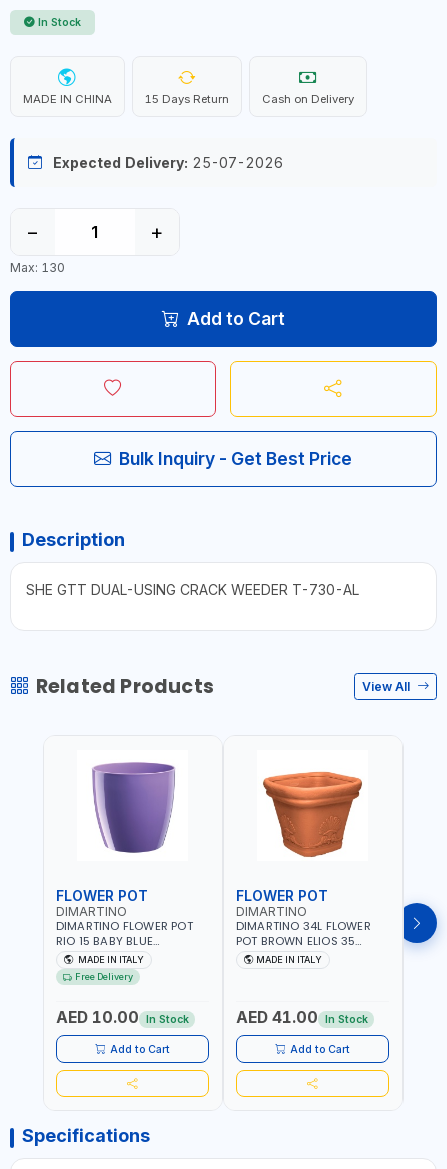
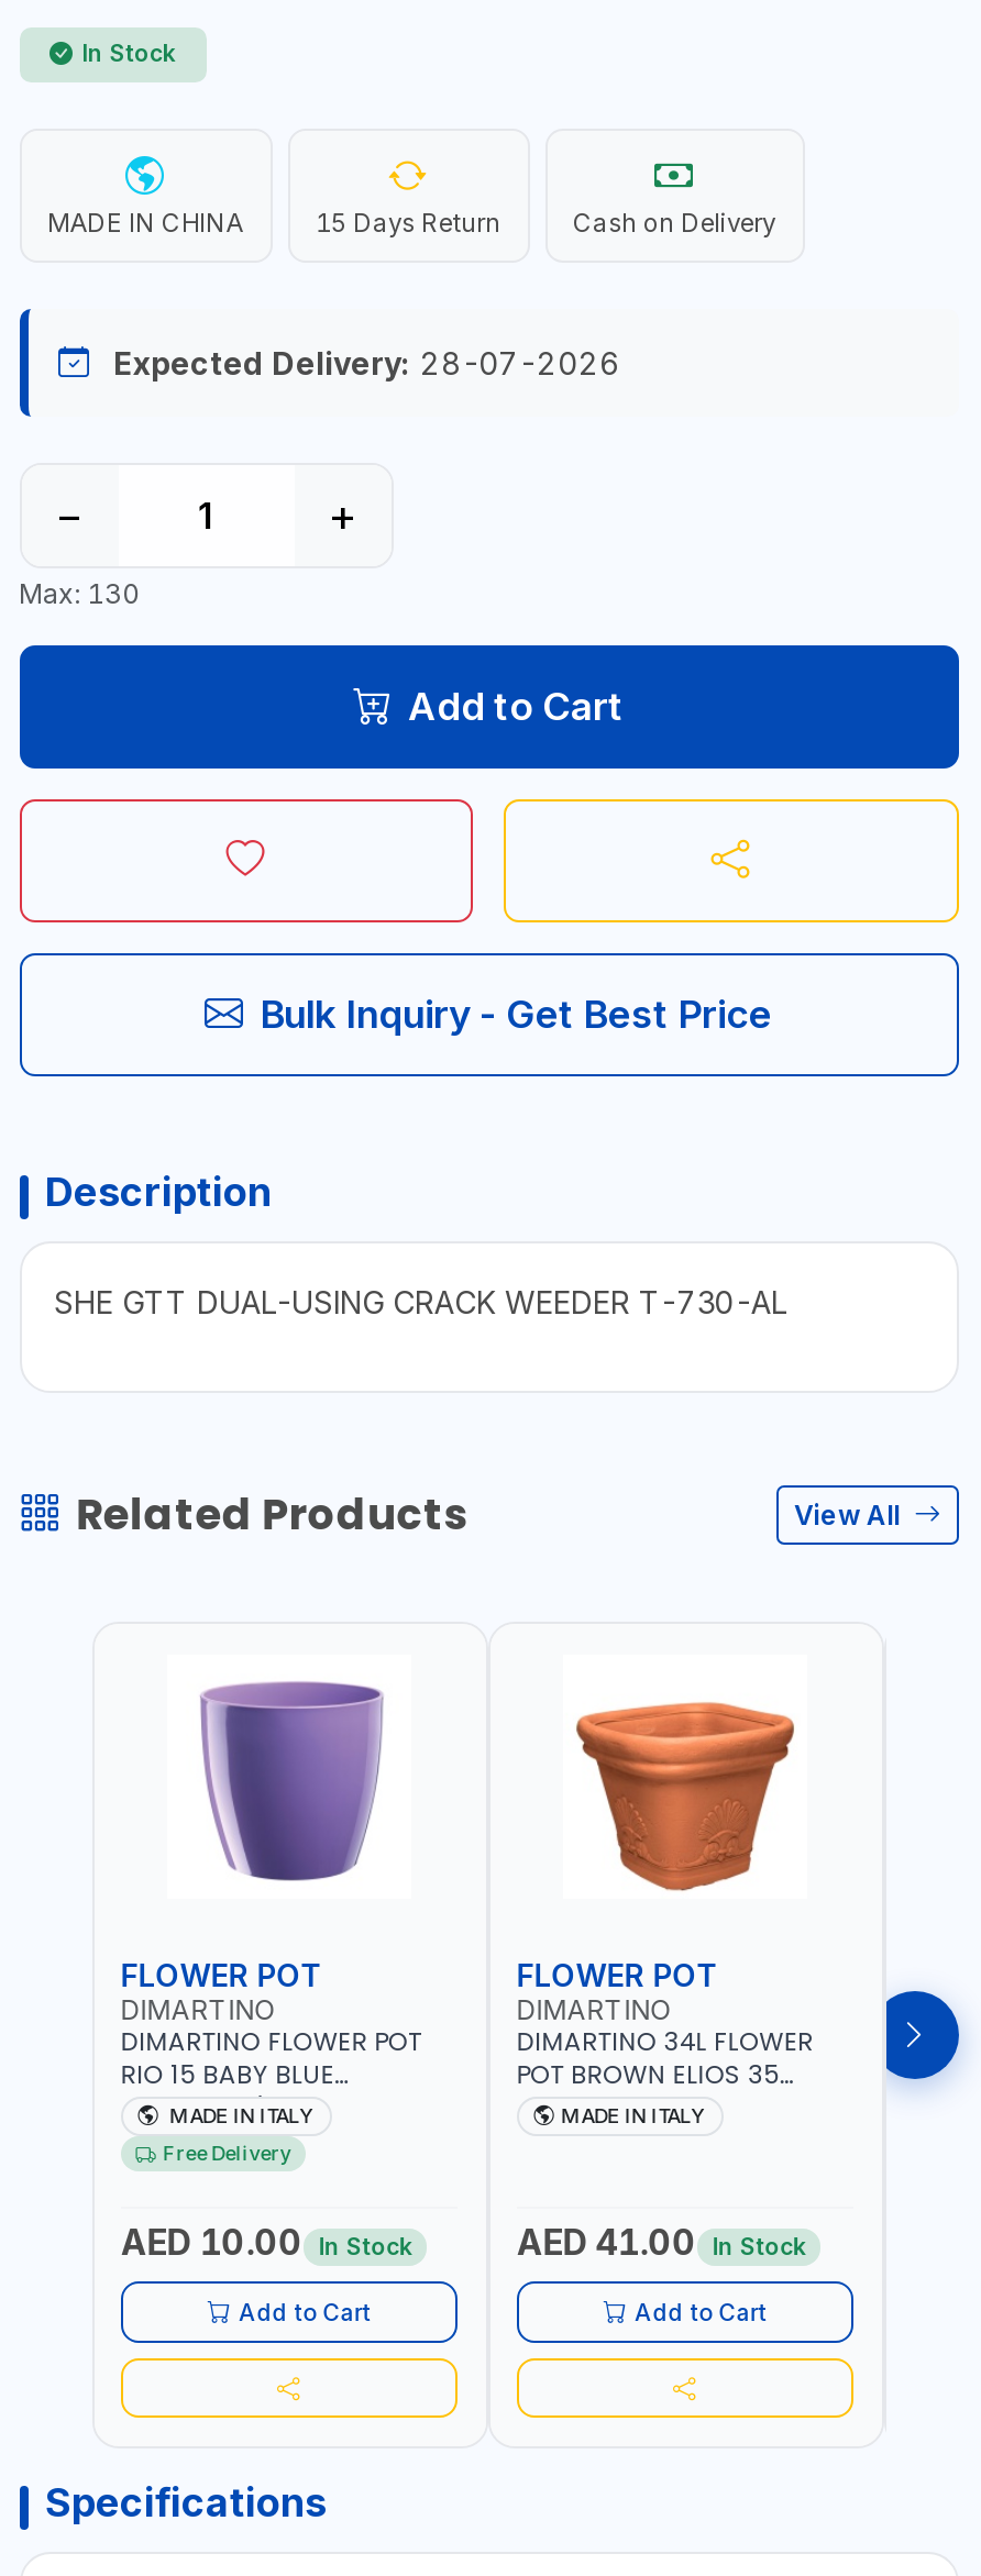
- Expected Delivery: 25-07-2026
+ Expected Delivery: 28-07-2026
